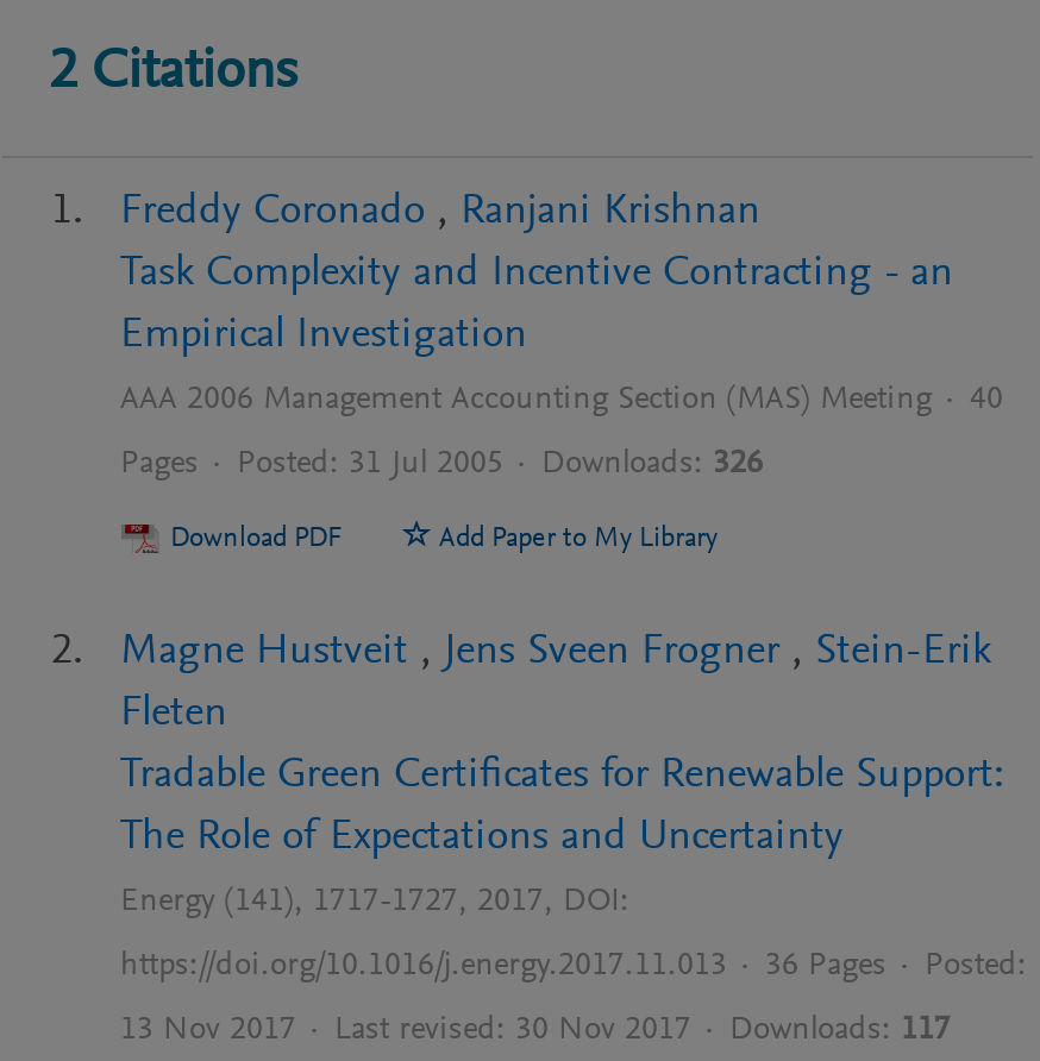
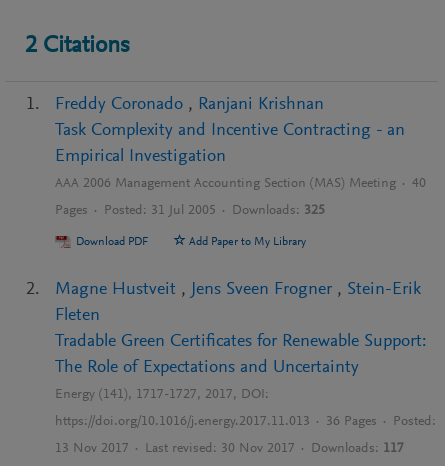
- Pages · Posted: 31 Jul 2005 · Downloads: 326
+ Pages · Posted: 31 Jul 2005 · Downloads: 325
